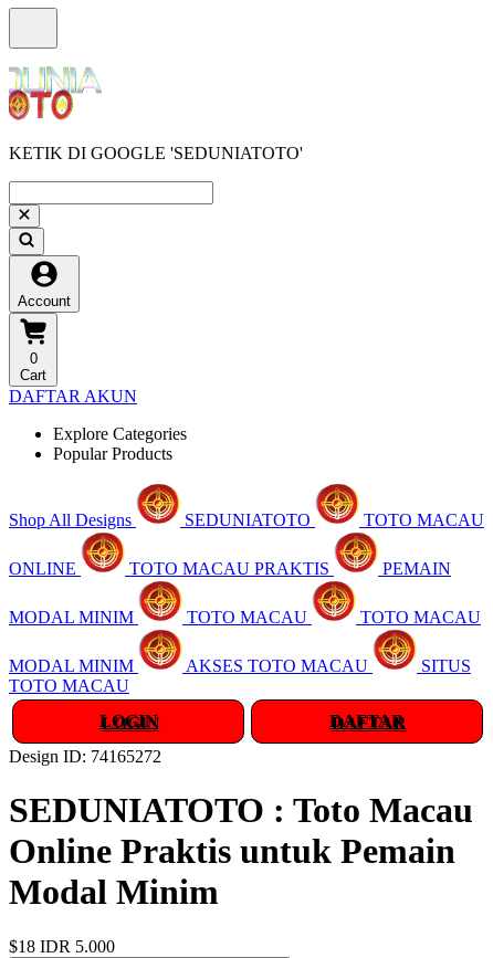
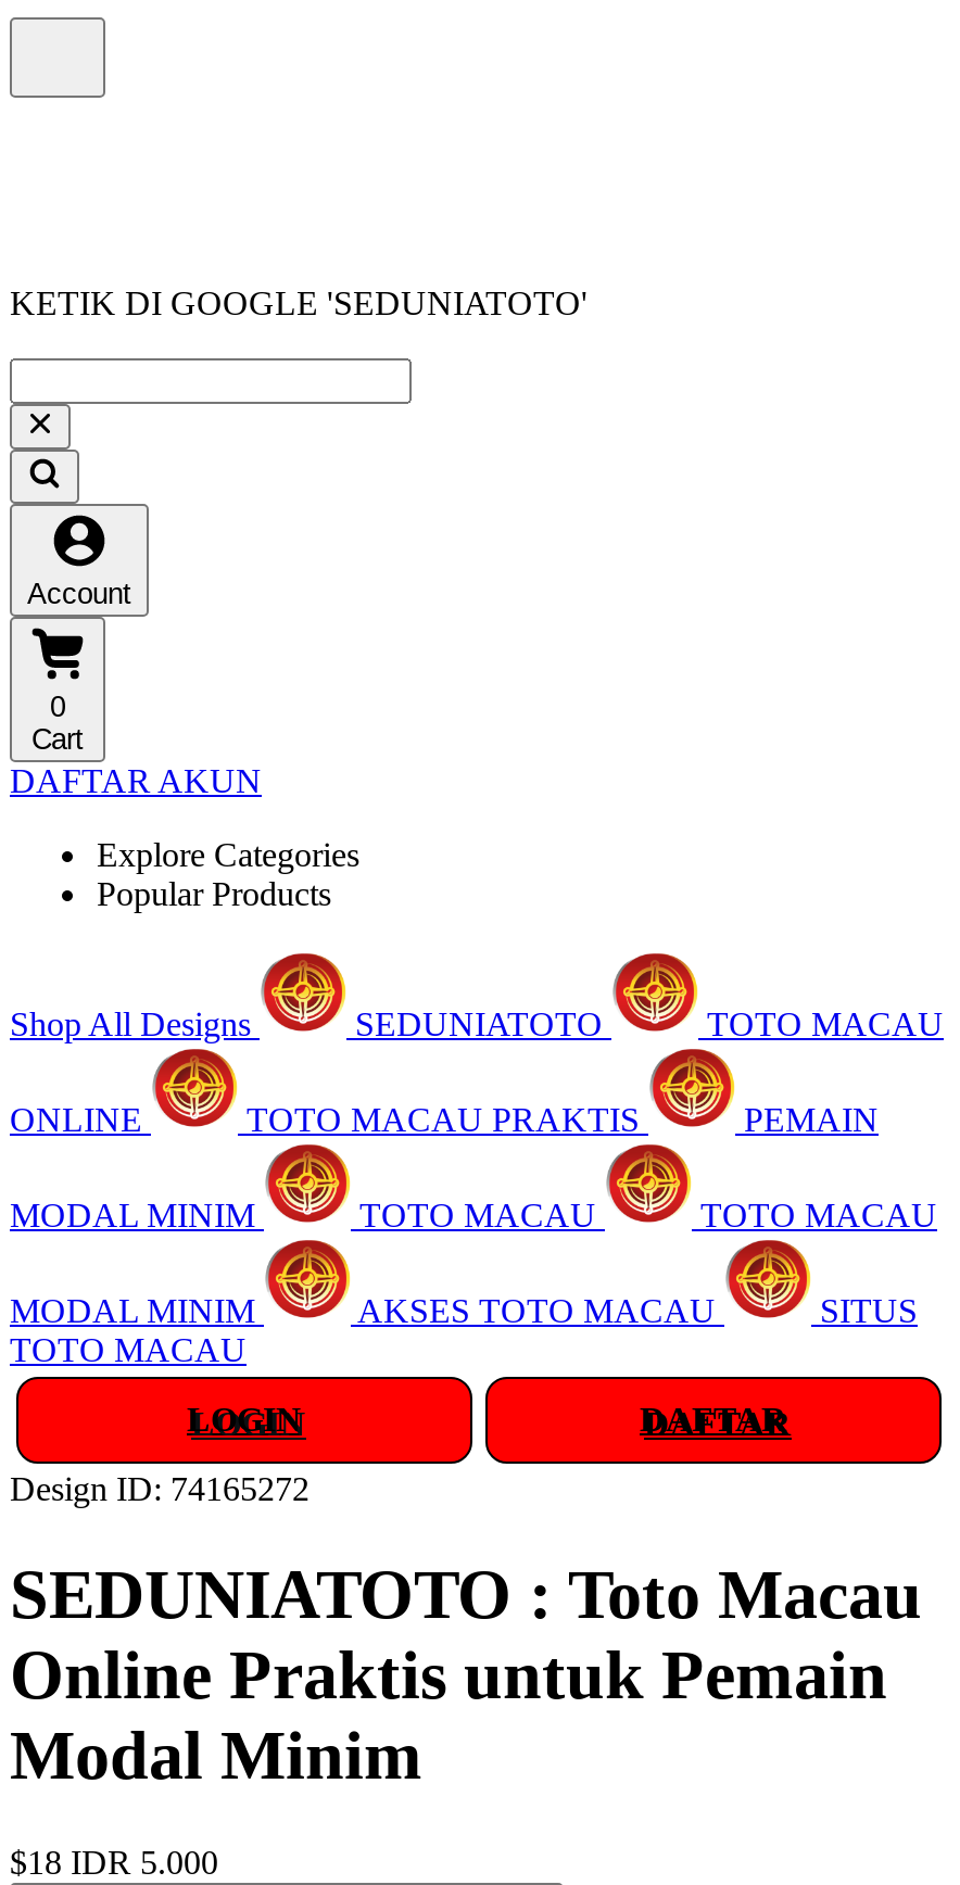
- [image]
